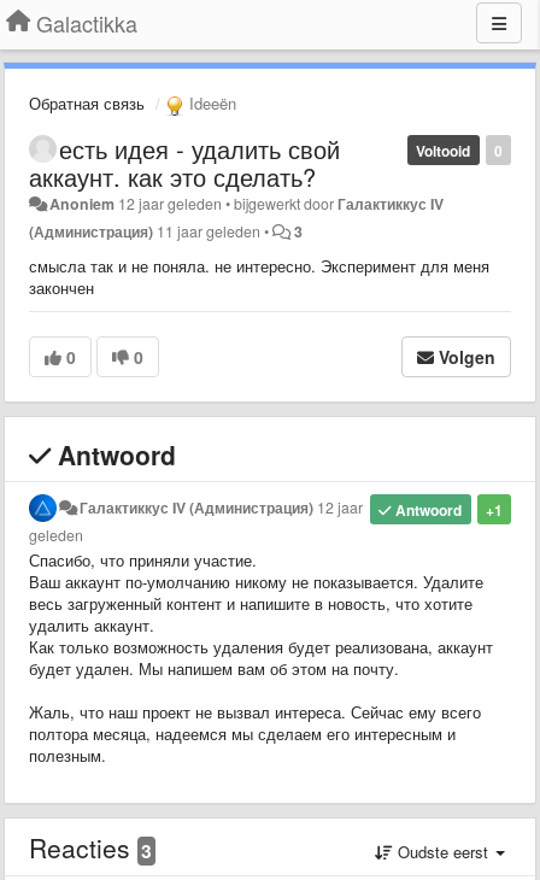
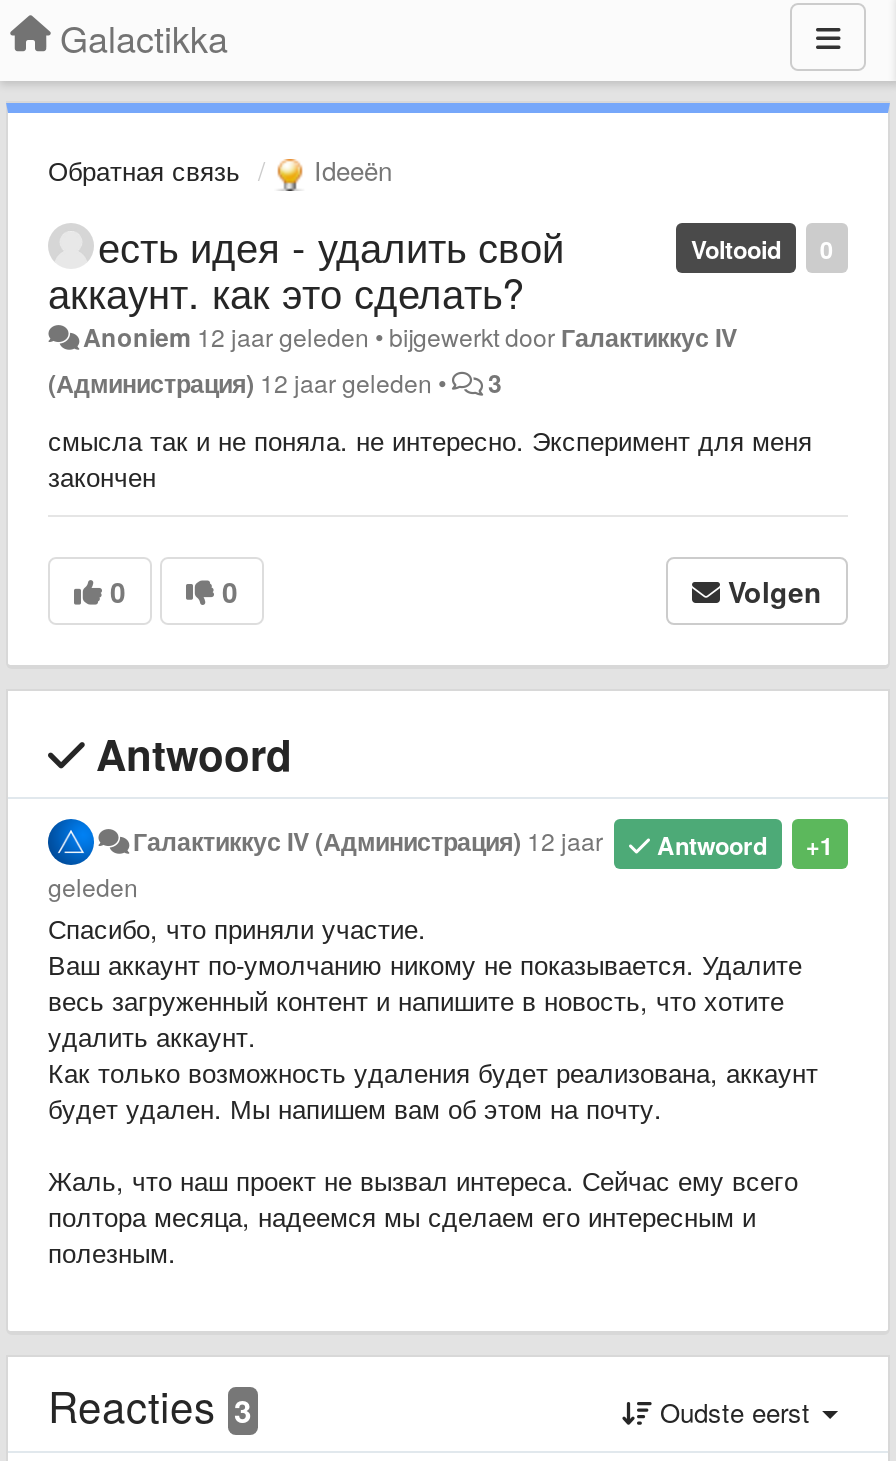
- (Администрация) 11 jaar geleden •
+ (Администрация) 12 jaar geleden •
